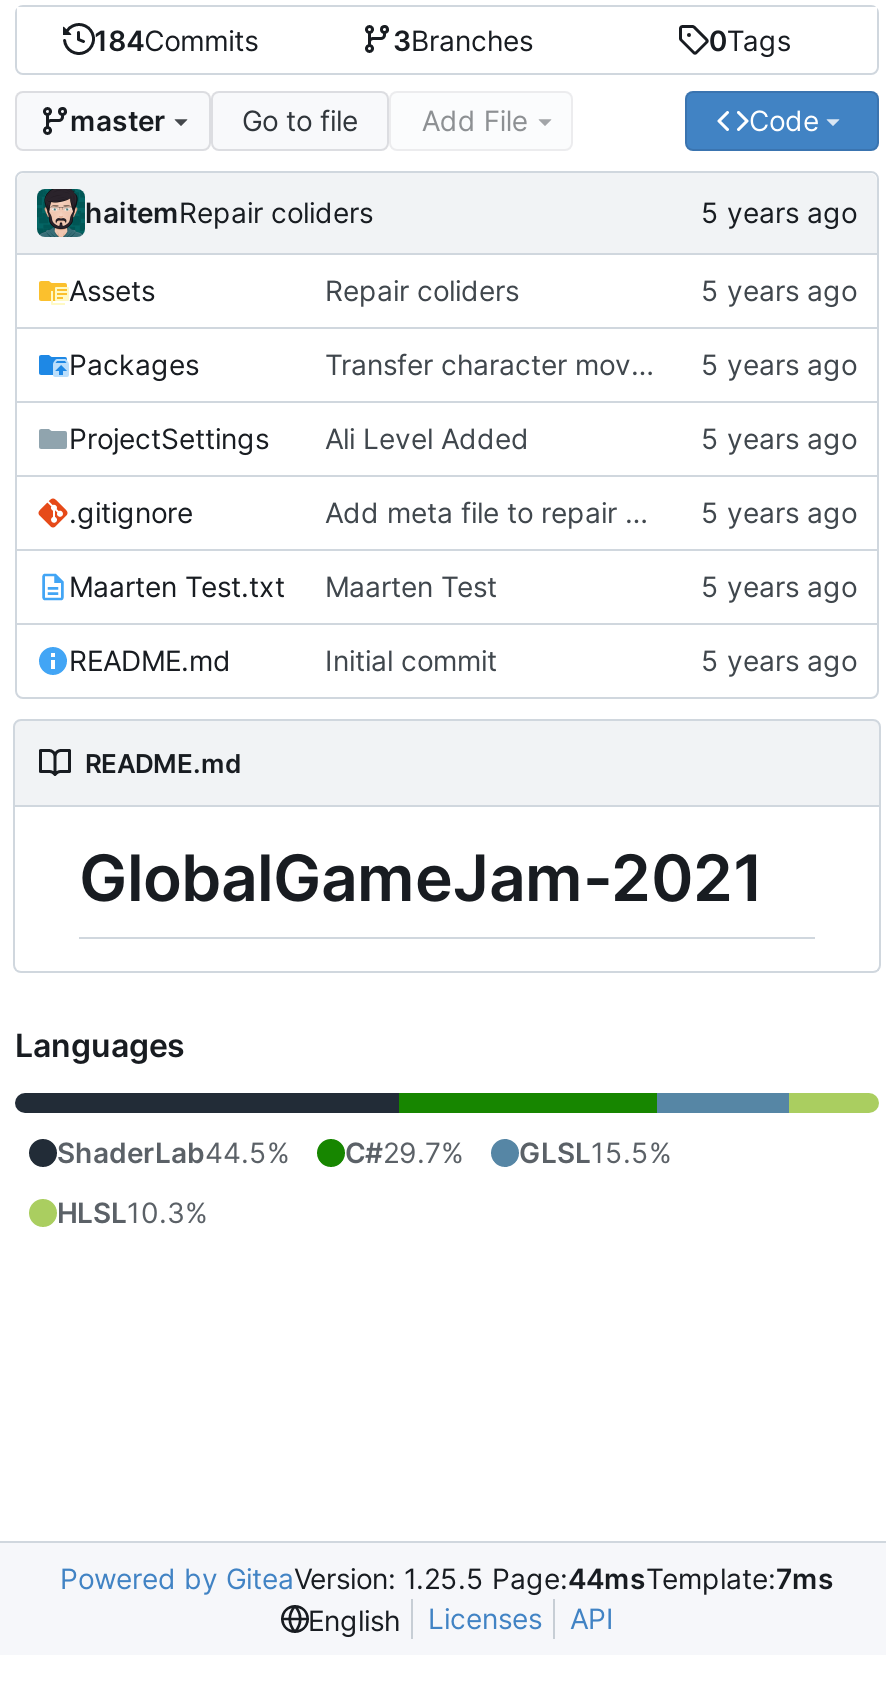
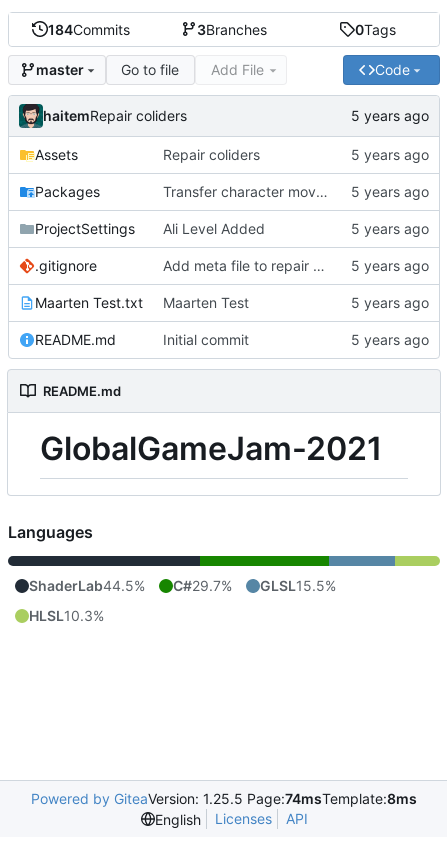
- Powered by GiteaVersion: 1.25.5 Page:44msTemplate:7ms
+ Powered by GiteaVersion: 1.25.5 Page:74msTemplate:8ms
